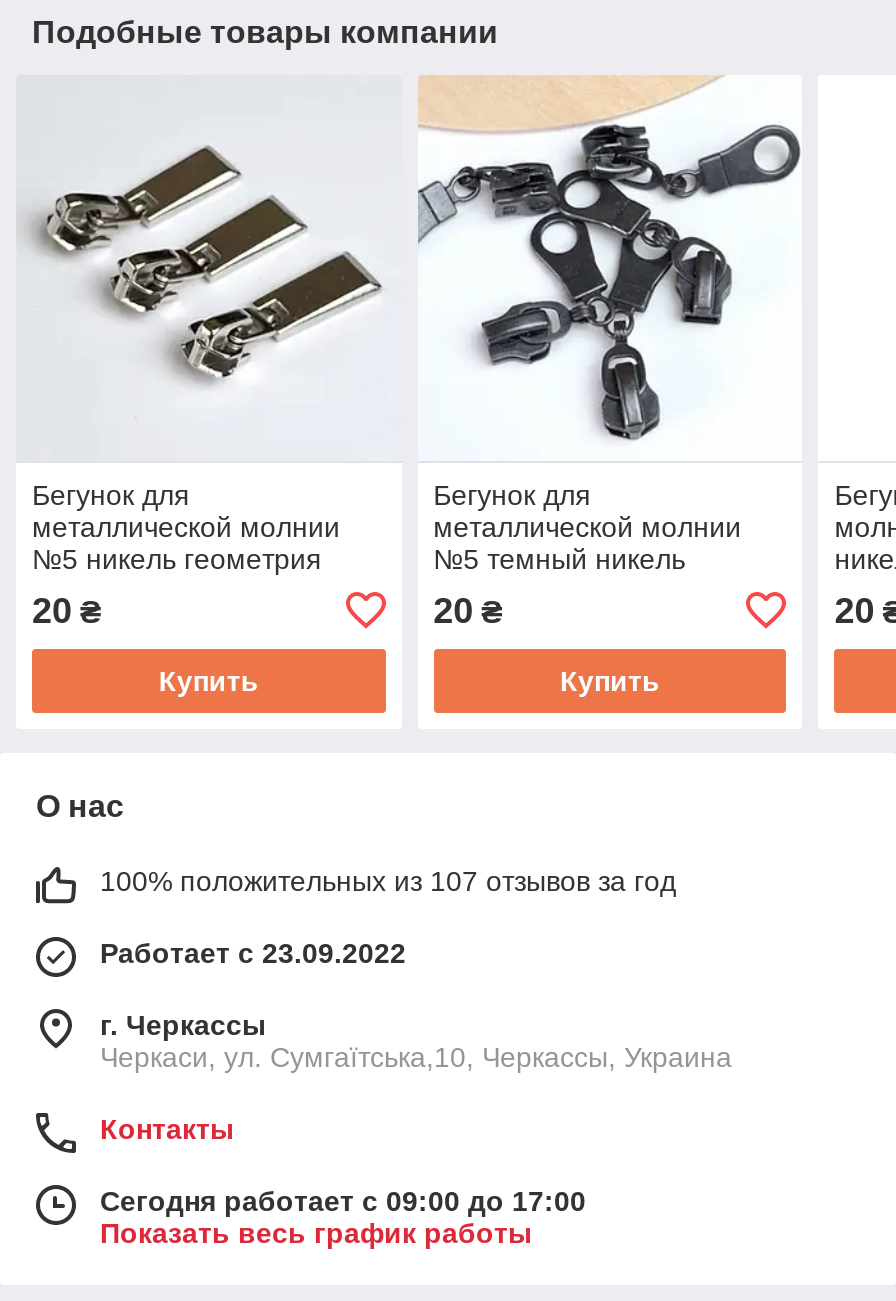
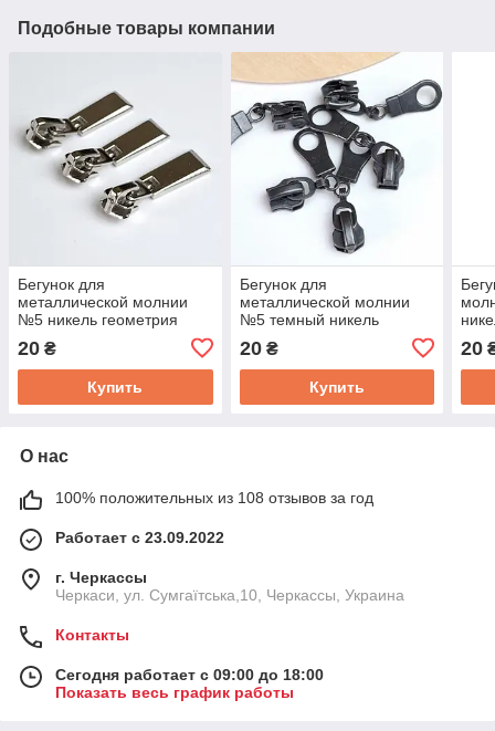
- 100% положительных из 107 отзывов за год
+ 100% положительных из 108 отзывов за год

- Сегодня работает с 09:00 до 17:00
+ Сегодня работает с 09:00 до 18:00
